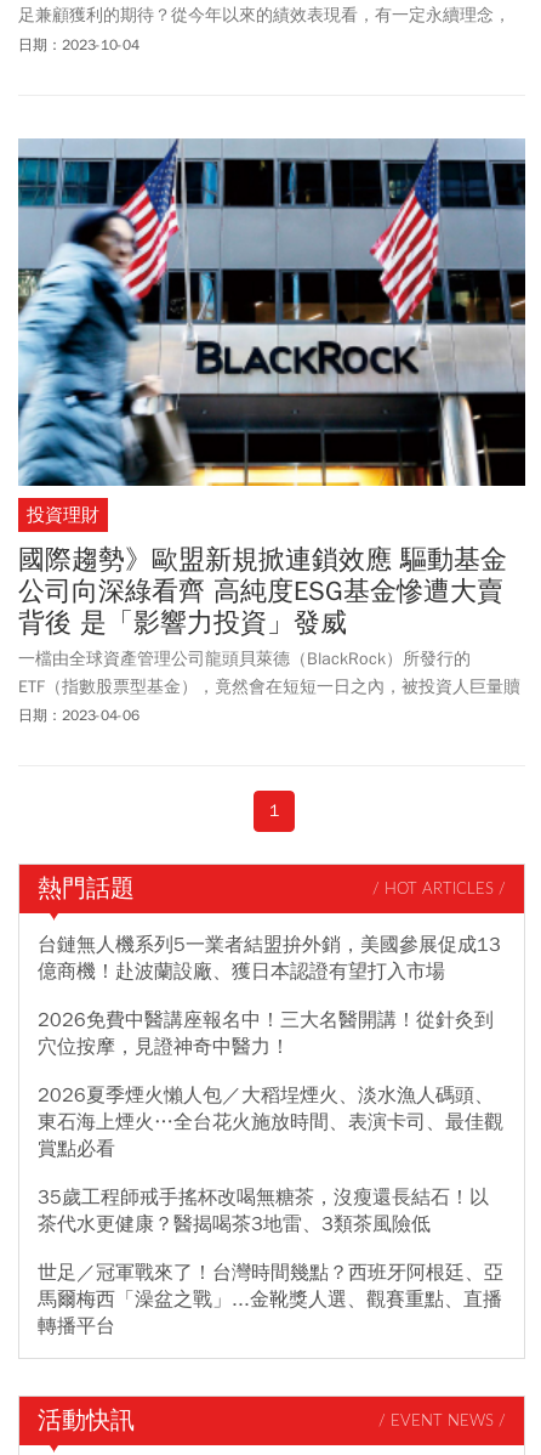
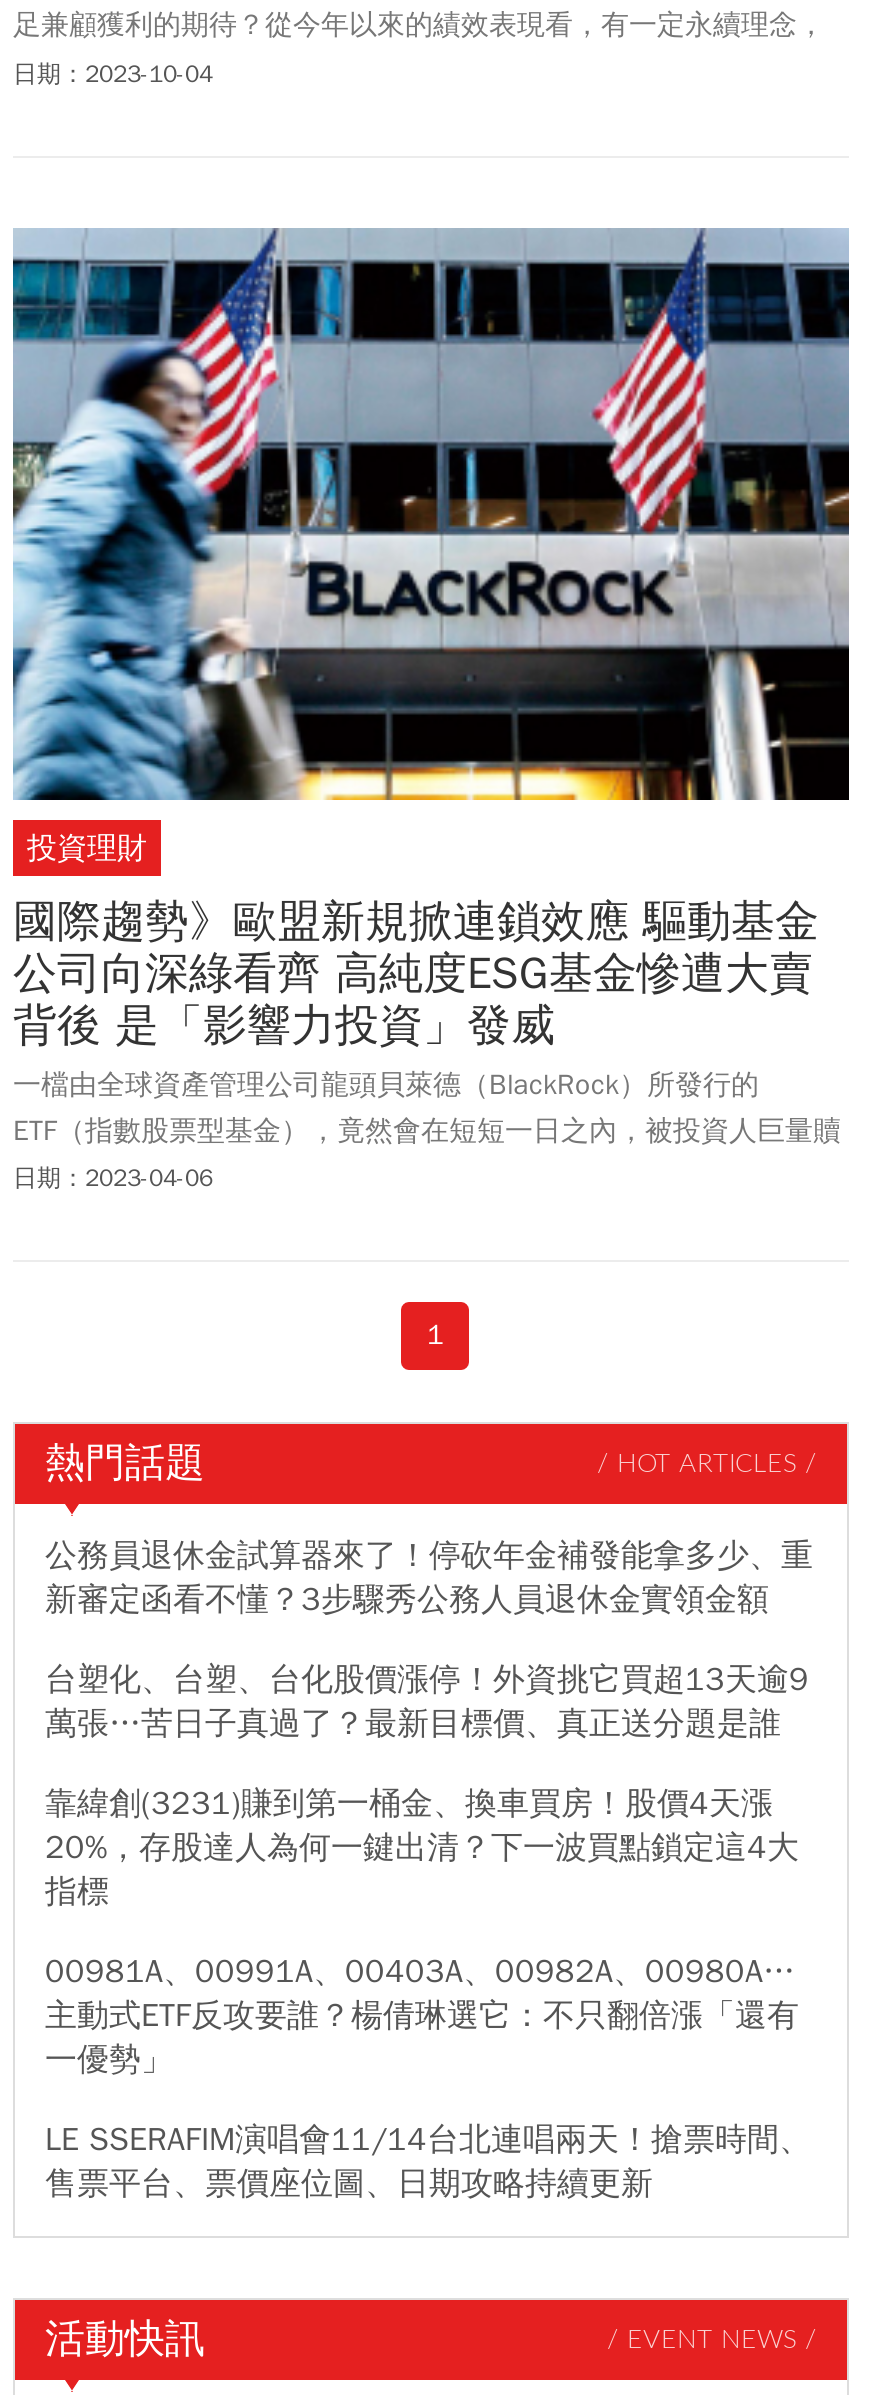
- 台鏈無人機系列5一業者結盟拚外銷，美國參展促成13
- 億商機！赴波蘭設廠、獲日本認證有望打入市場
+ 公務員退休金試算器來了！停砍年金補發能拿多少、重
+ 新審定函看不懂？3步驟秀公務人員退休金實領金額

- 2026免費中醫講座報名中！三大名醫開講！從針灸到
- 穴位按摩，見證神奇中醫力！
+ 台塑化、台塑、台化股價漲停！外資挑它買超13天逾9
+ 萬張…苦日子真過了？最新目標價、真正送分題是誰

- 2026夏季煙火懶人包／大稻埕煙火、淡水漁人碼頭、
- 東石海上煙火…全台花火施放時間、表演卡司、最佳觀
- 賞點必看
+ 靠緯創(3231)賺到第一桶金、換車買房！股價4天漲
+ 20%，存股達人為何一鍵出清？下一波買點鎖定這4大
+ 指標

- 35歲工程師戒手搖杯改喝無糖茶，沒瘦還長結石！以
- 茶代水更健康？醫揭喝茶3地雷、3類茶風險低
+ 00981A、00991A、00403A、00982A、00980A…
+ 主動式ETF反攻要誰？楊倩琳選它：不只翻倍漲「還有
+ 一優勢」

- 世足／冠軍戰來了！台灣時間幾點？西班牙阿根廷、亞
- 馬爾梅西「澡盆之戰」...金靴獎人選、觀賽重點、直播
- 轉播平台
+ LE SSERAFIM演唱會11/14台北連唱兩天！搶票時間、
+ 售票平台、票價座位圖、日期攻略持續更新
